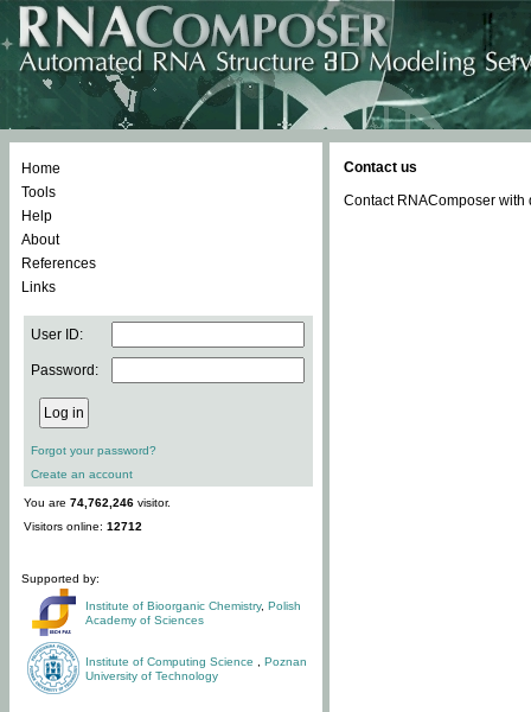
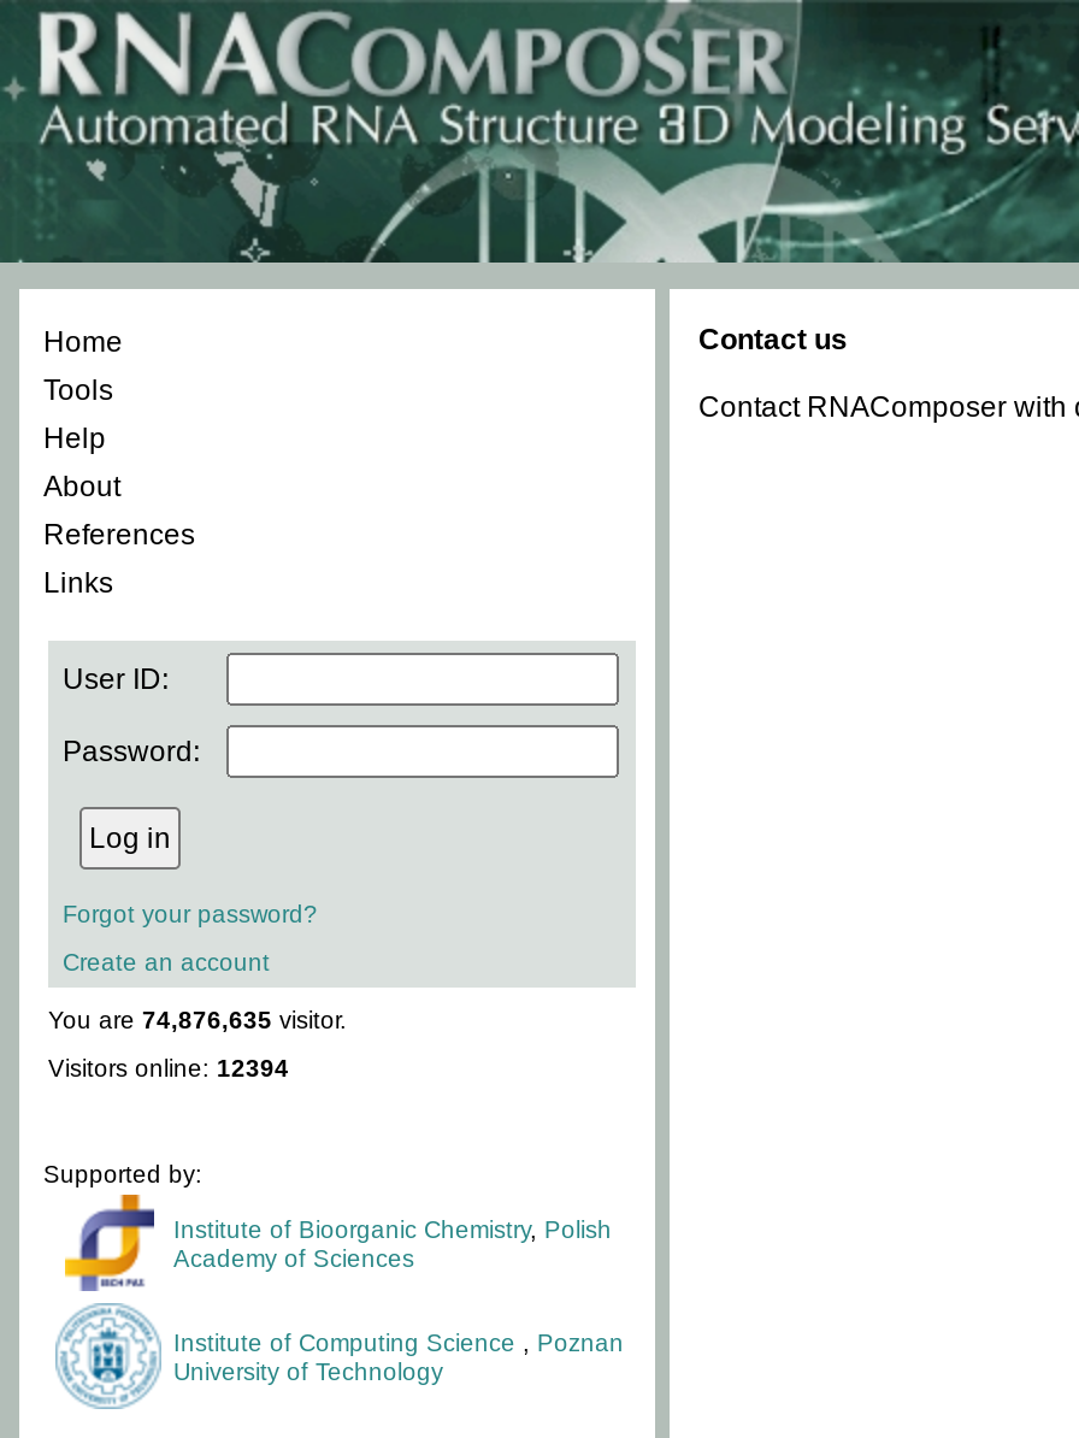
- You are 74,762,246 visitor.
+ You are 74,876,635 visitor.

- Visitors online: 12712
+ Visitors online: 12394
